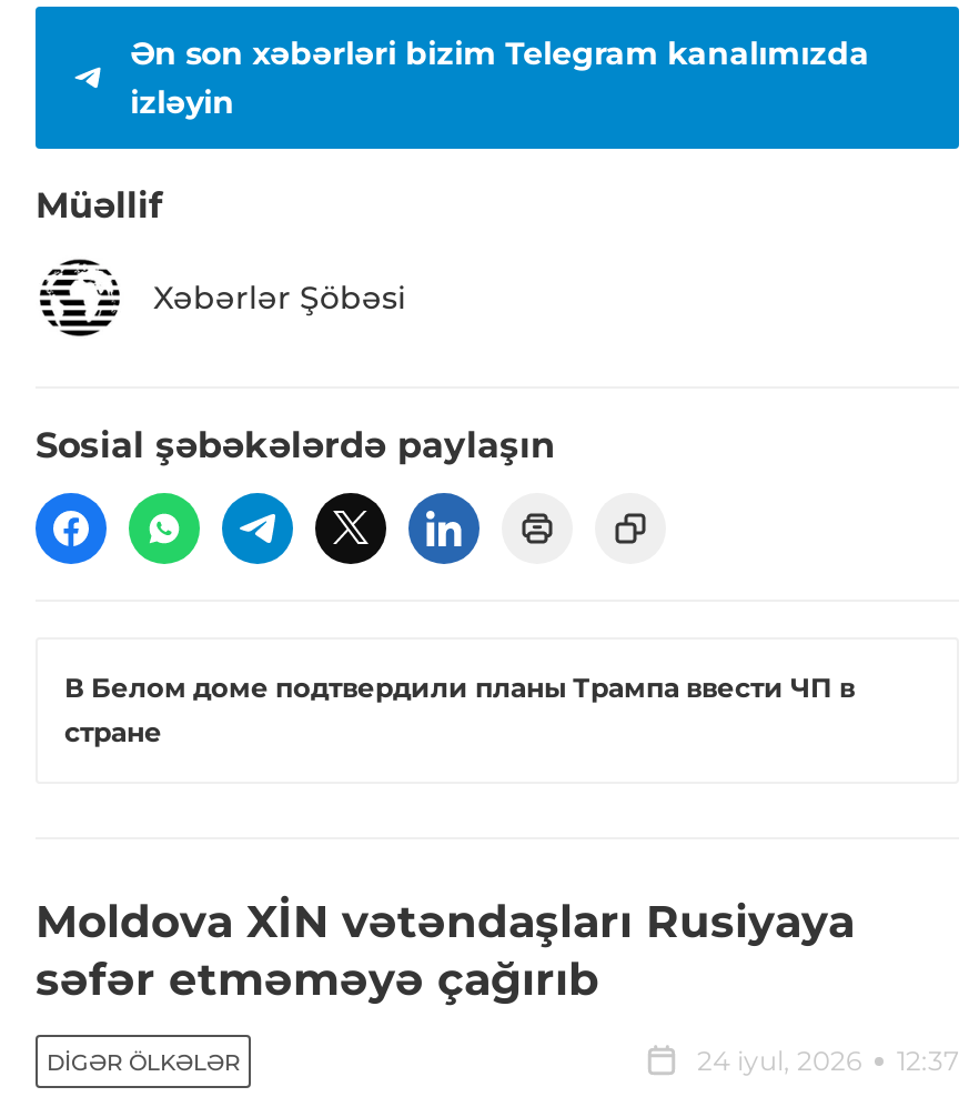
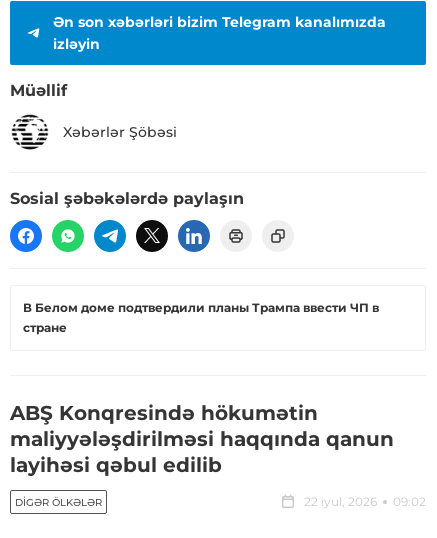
- Moldova XİN vətəndaşları Rusiyaya
- səfər etməməyə çağırıb
+ ABŞ Konqresində hökumətin
+ maliyyələşdirilməsi haqqında qanun
+ layihəsi qəbul edilib

- 24 iyul, 2026
- 12:37
+ 22 iyul, 2026
+ 09:02
